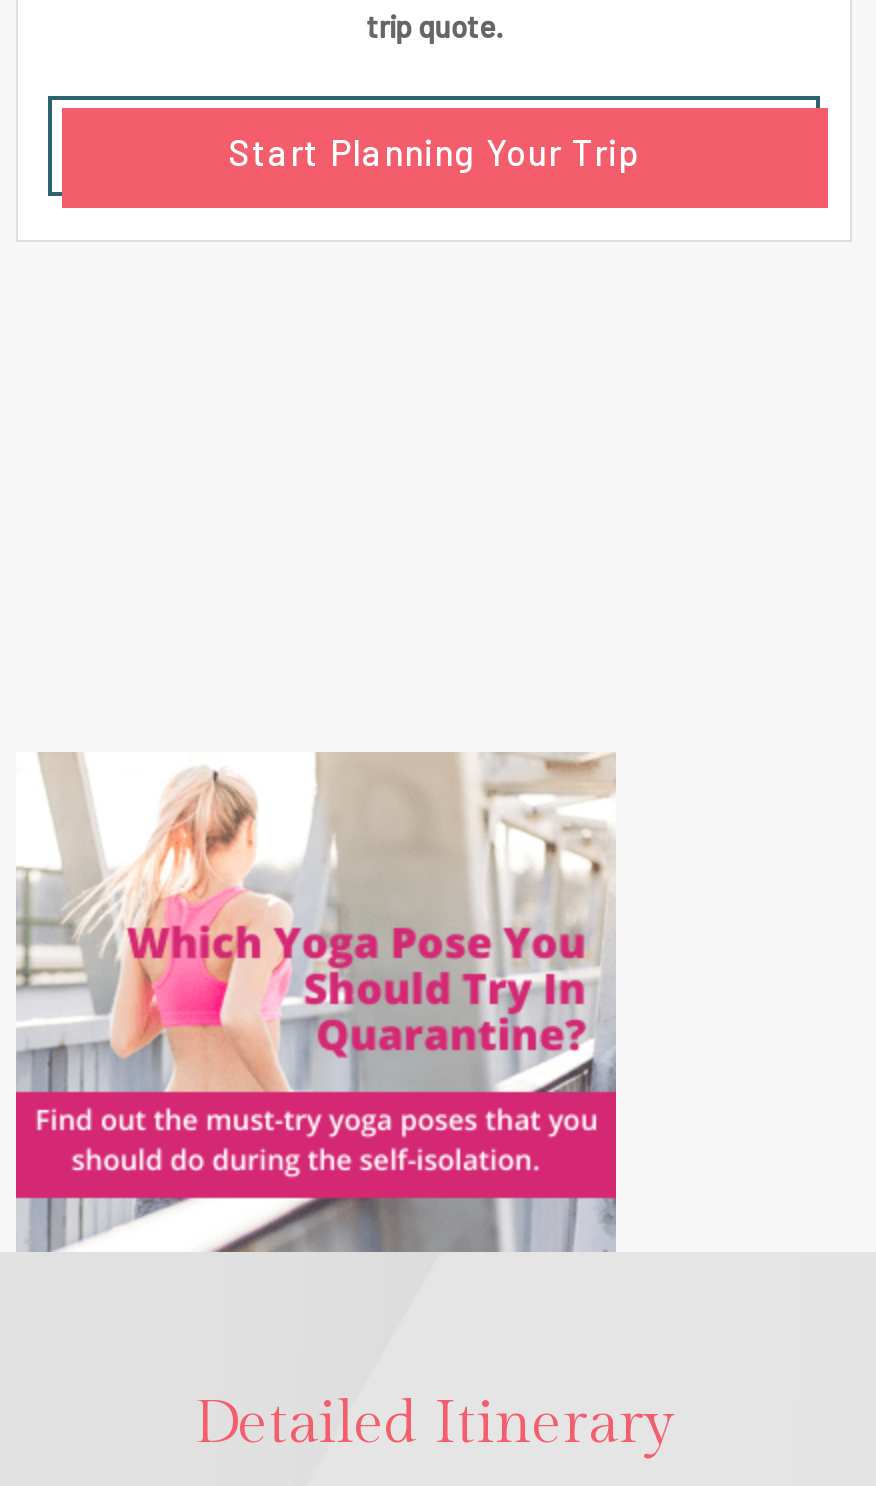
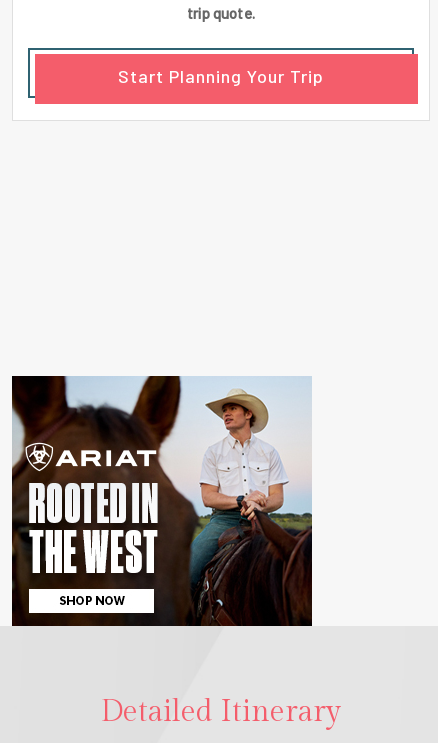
- [image]
+ [image]
